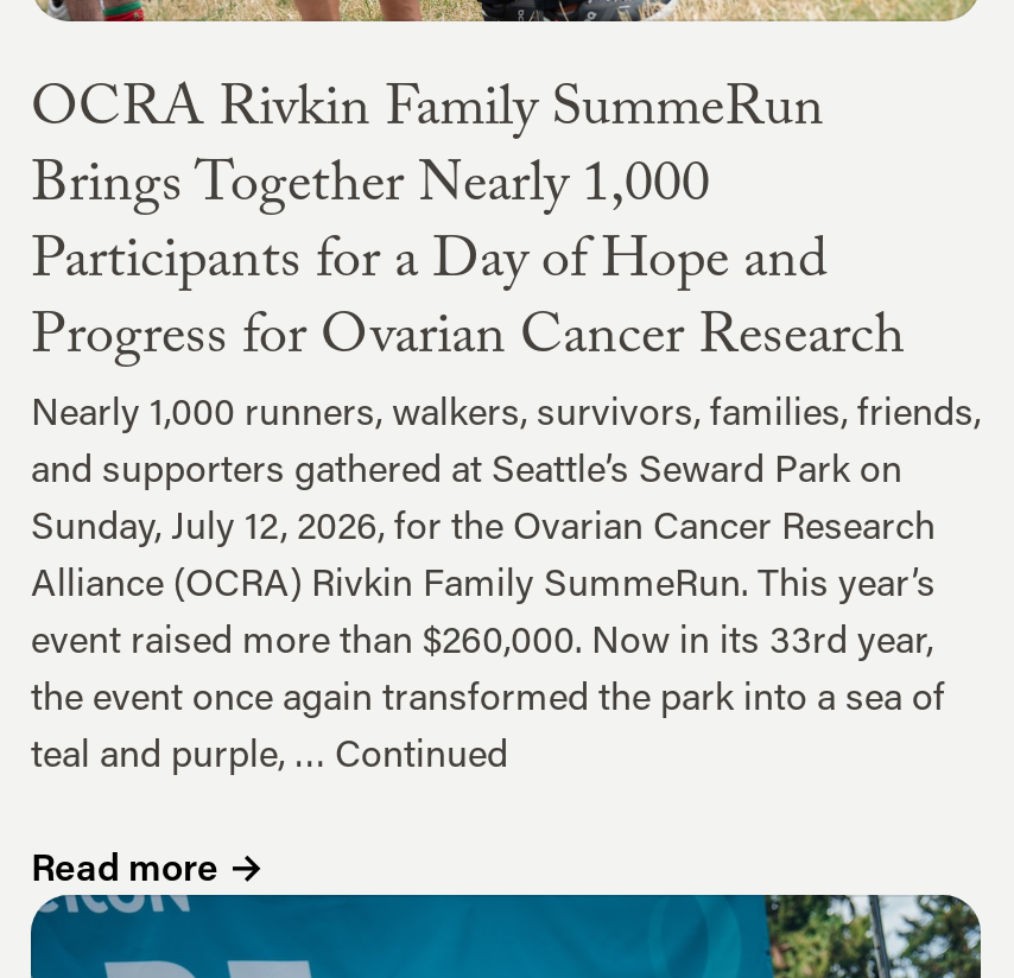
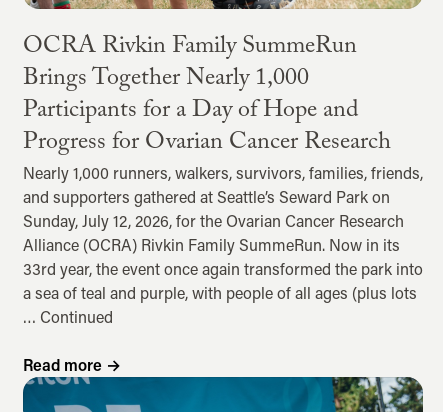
- Alliance (OCRA) Rivkin Family SummeRun. This year’s
- event raised more than $260,000. Now in its 33rd year,
- the event once again transformed the park into a sea of
- teal and purple, … Continued
+ Alliance (OCRA) Rivkin Family SummeRun. Now in its
+ 33rd year, the event once again transformed the park into
+ a sea of teal and purple, with people of all ages (plus lots
+ … Continued
